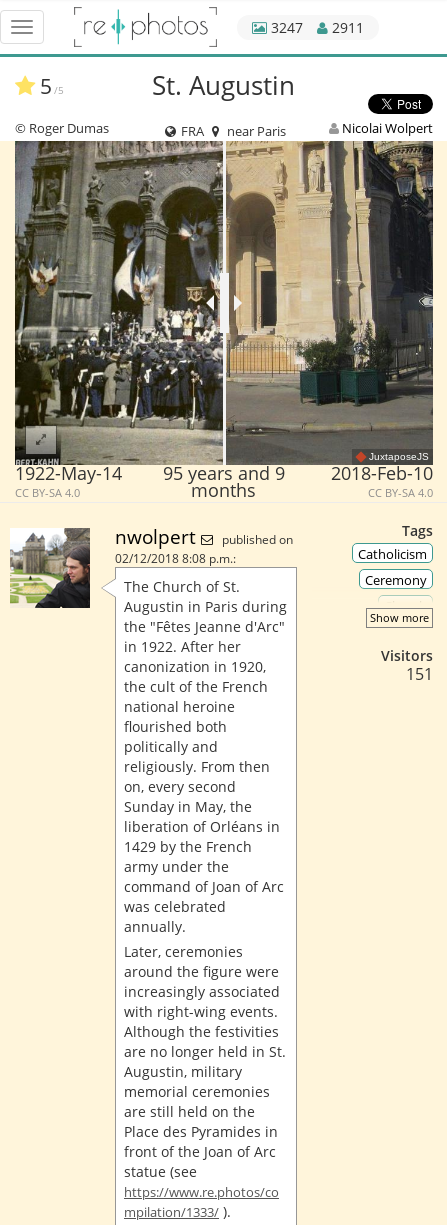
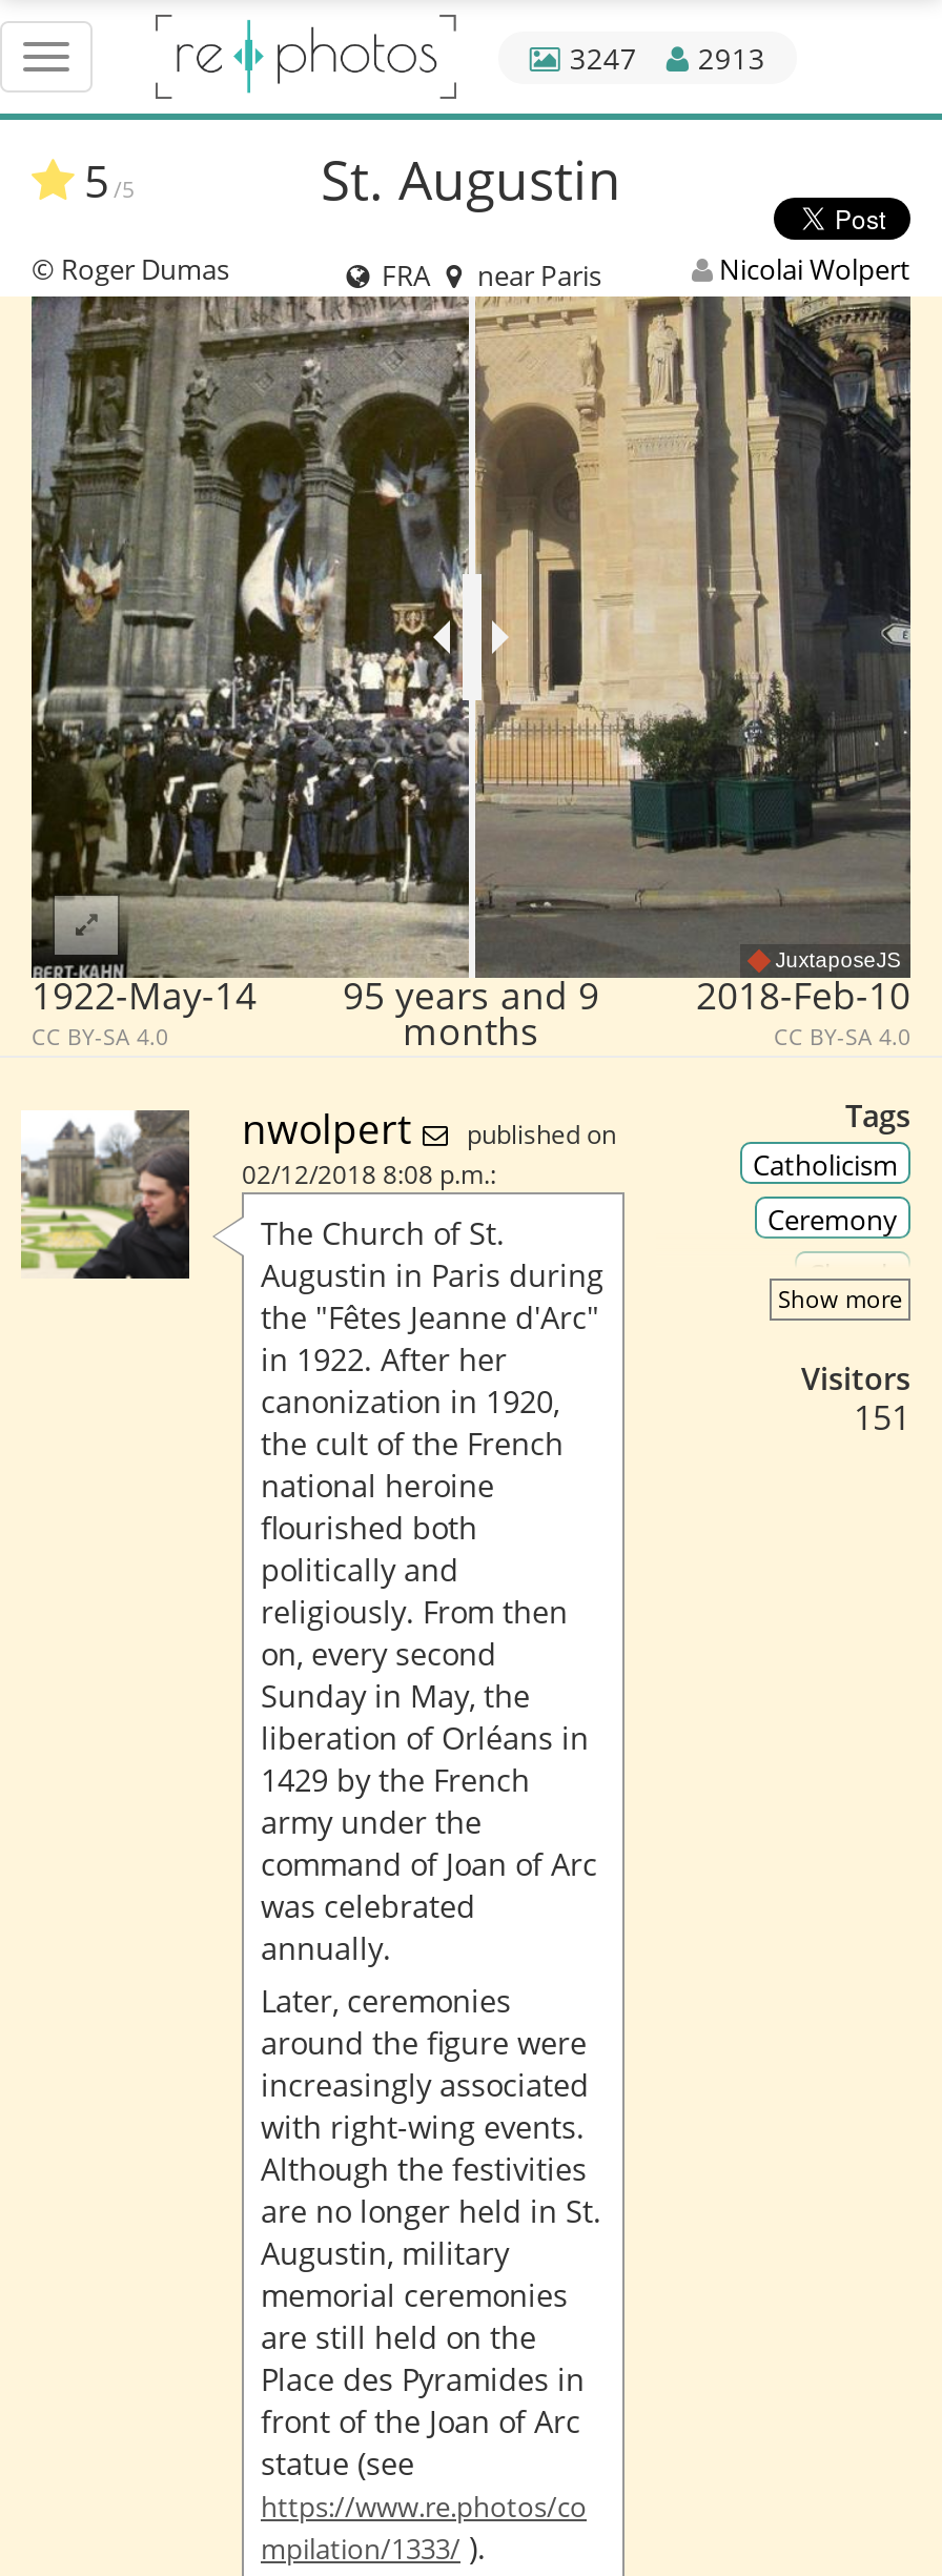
- 3247 2911
+ 3247 2913
